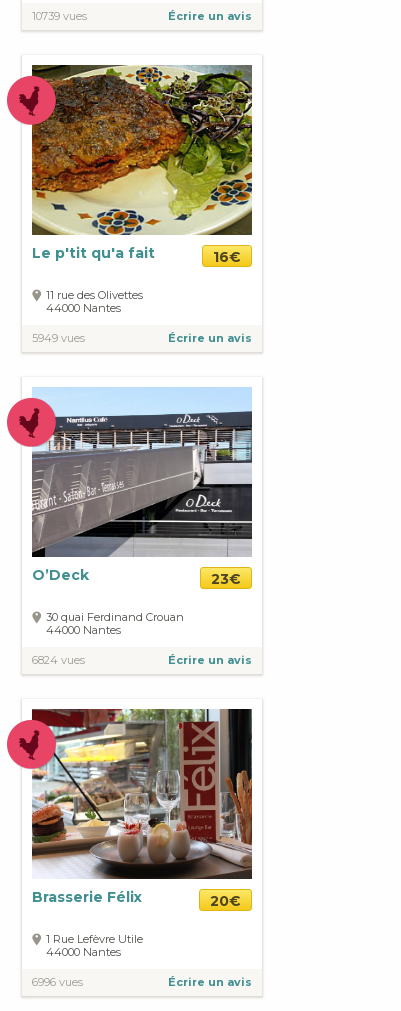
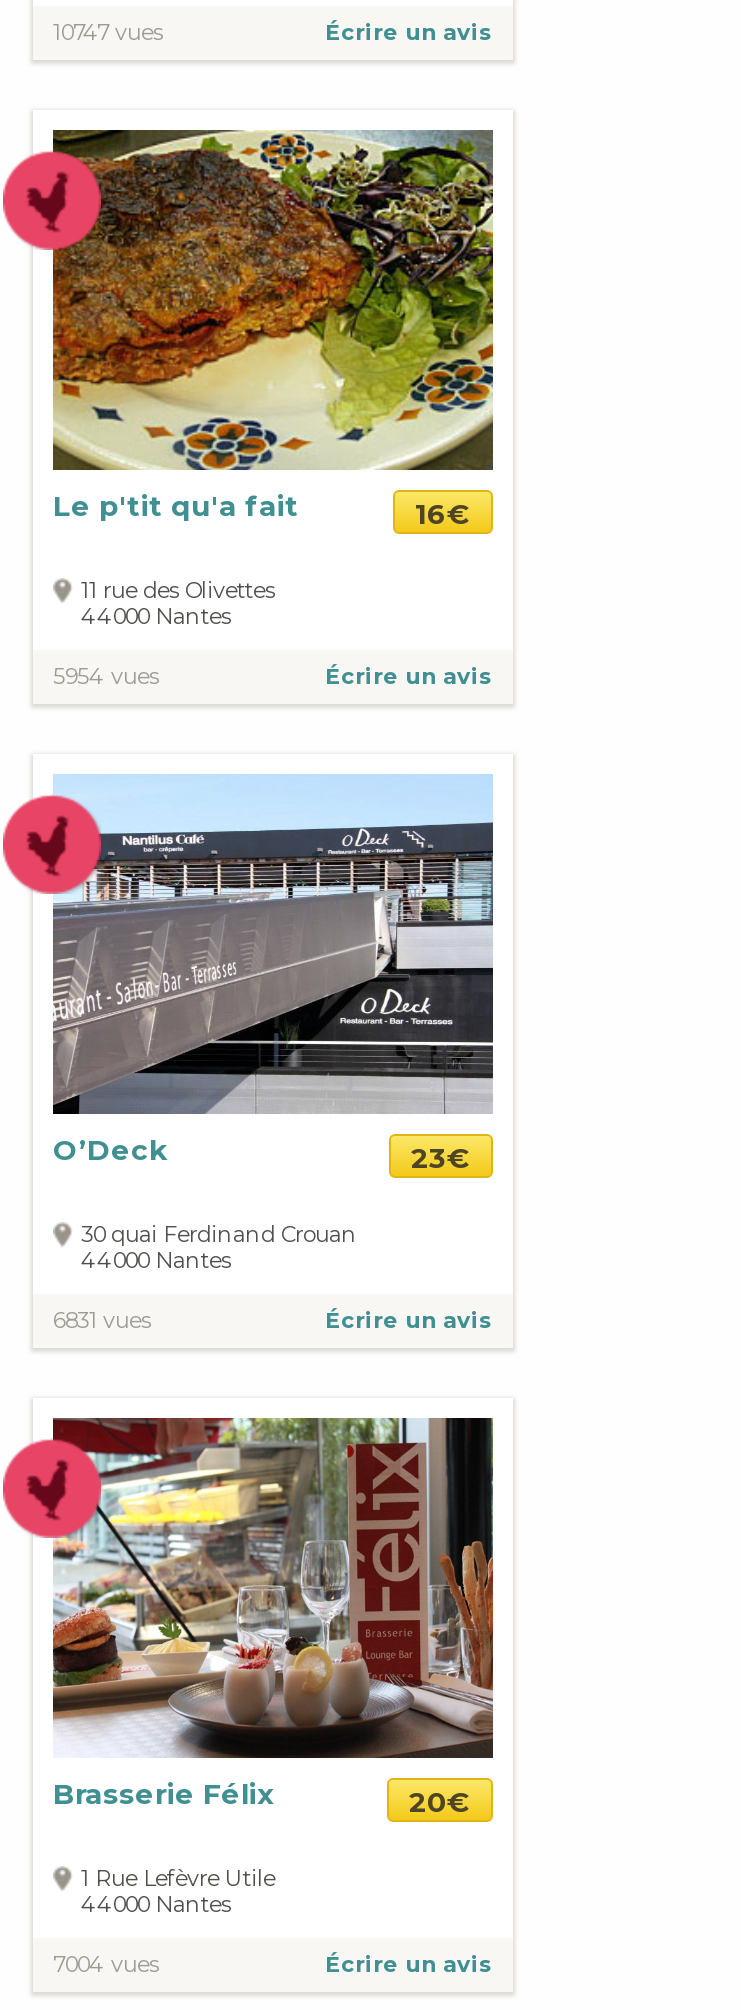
- 10739 vues
+ 10747 vues

- 5949 vues
+ 5954 vues

- 6824 vues
+ 6831 vues

- 6996 vues
+ 7004 vues
